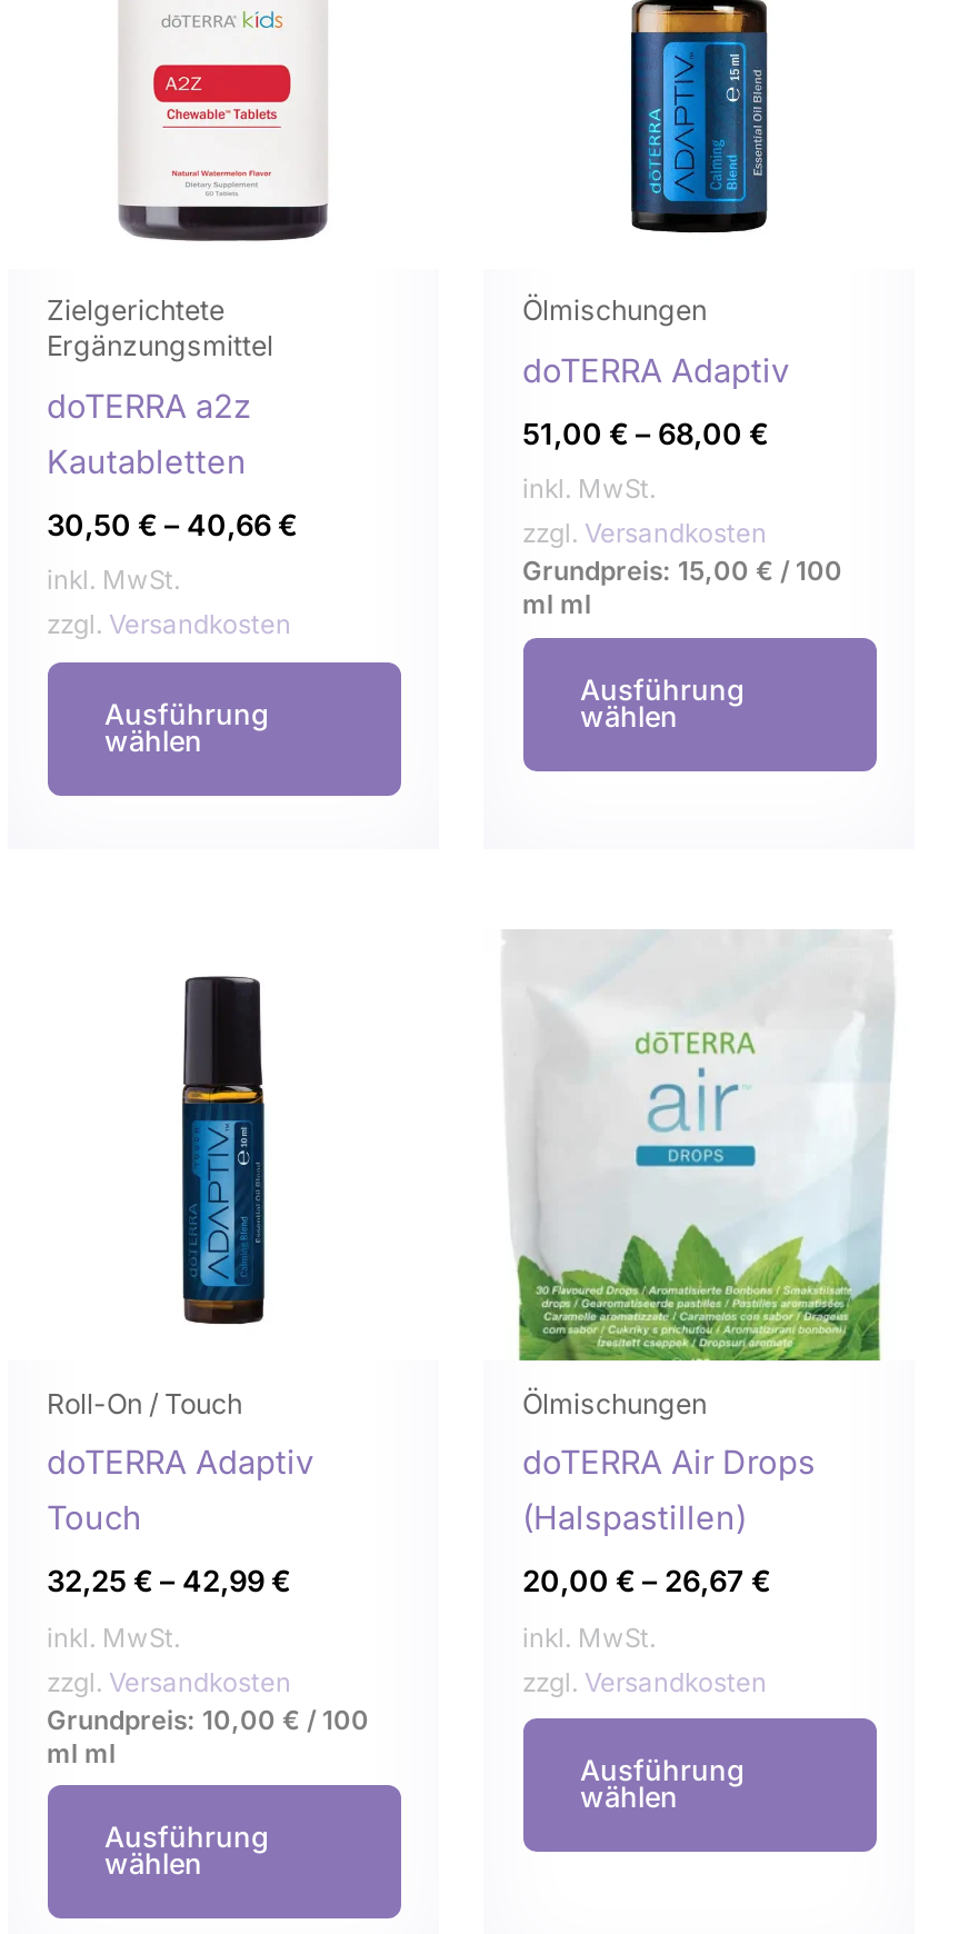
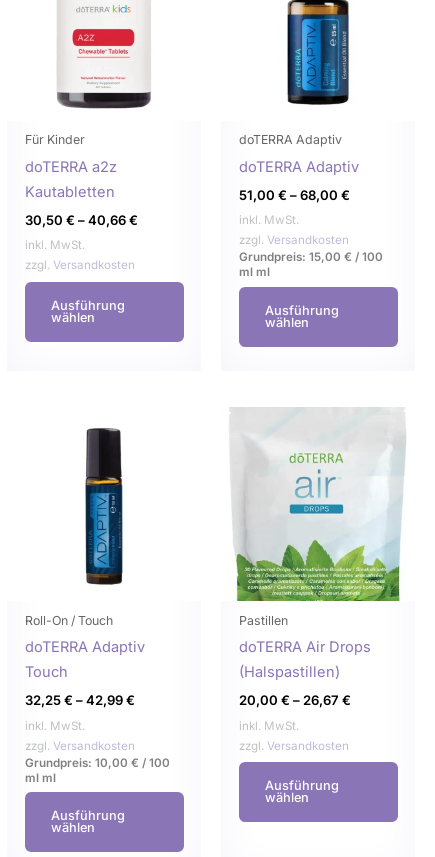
- Zielgerichtete
- Ergänzungsmittel
+ Für Kinder

- Ölmischungen
+ doTERRA Adaptiv

- Ölmischungen
+ Pastillen
